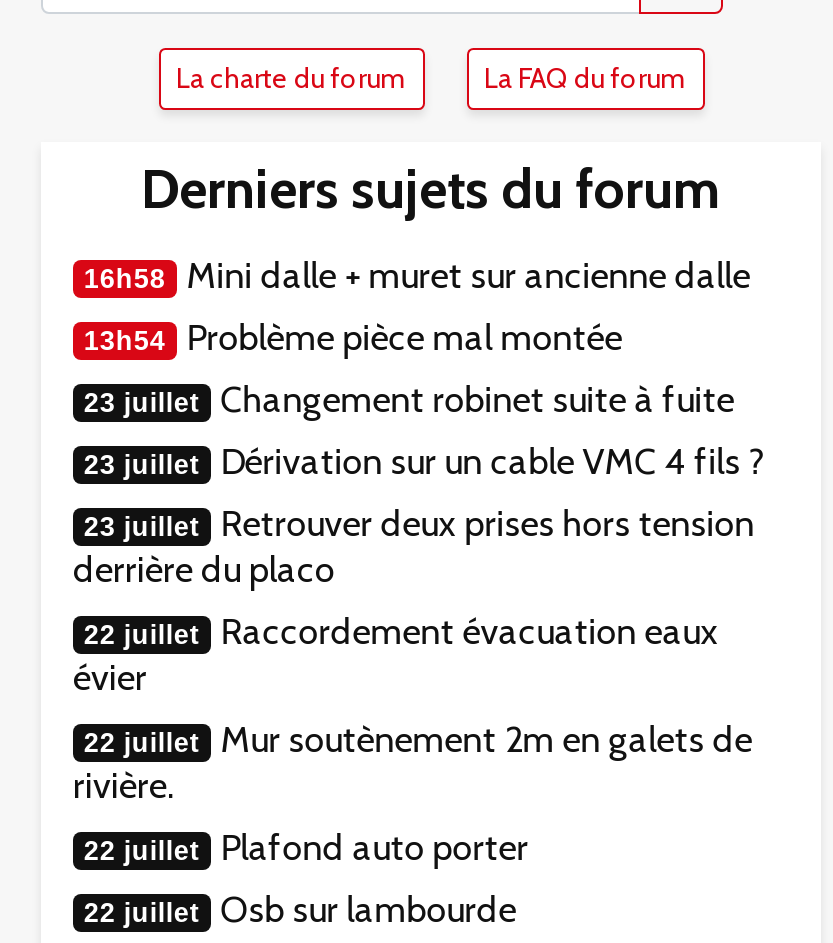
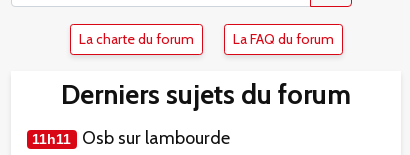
- 16h58
- Mini dalle + muret sur ancienne dalle
- 13h54
- Problème pièce mal montée
- 23 juillet
- Changement robinet suite à fuite
- 23 juillet
- Dérivation sur un cable VMC 4 fils ?
- 23 juillet
- Retrouver deux prises hors tension
- derrière du placo
- 22 juillet
- Raccordement évacuation eaux
- évier
- 22 juillet
- Mur soutènement 2m en galets de
- rivière.
- 22 juillet
- Plafond auto porter
- 22 juillet
+ 11h11
